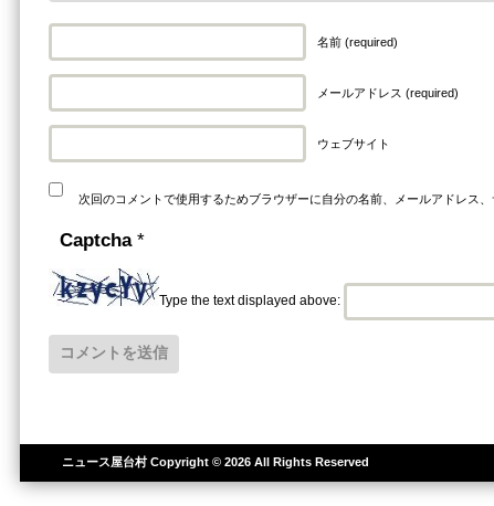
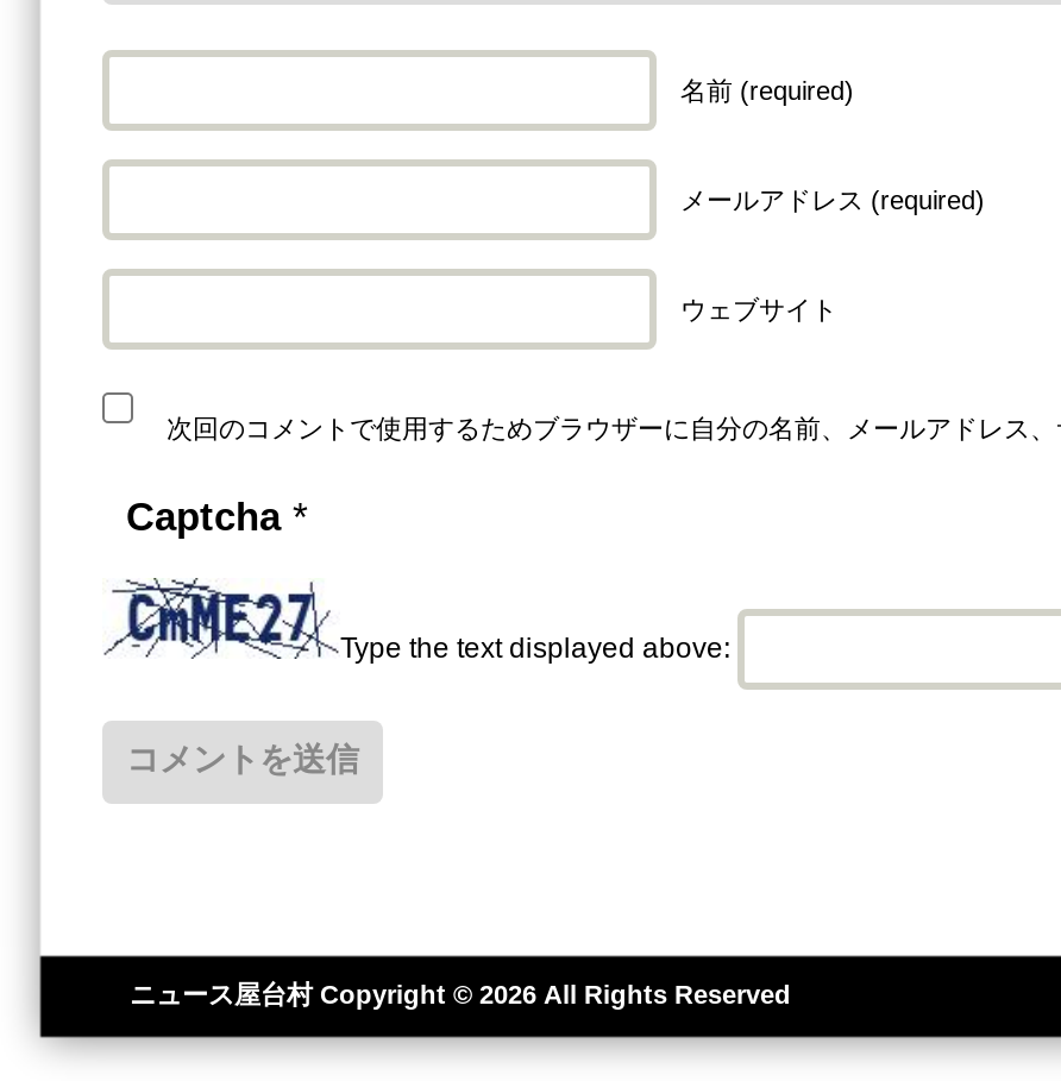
- [image]
+ [image]
